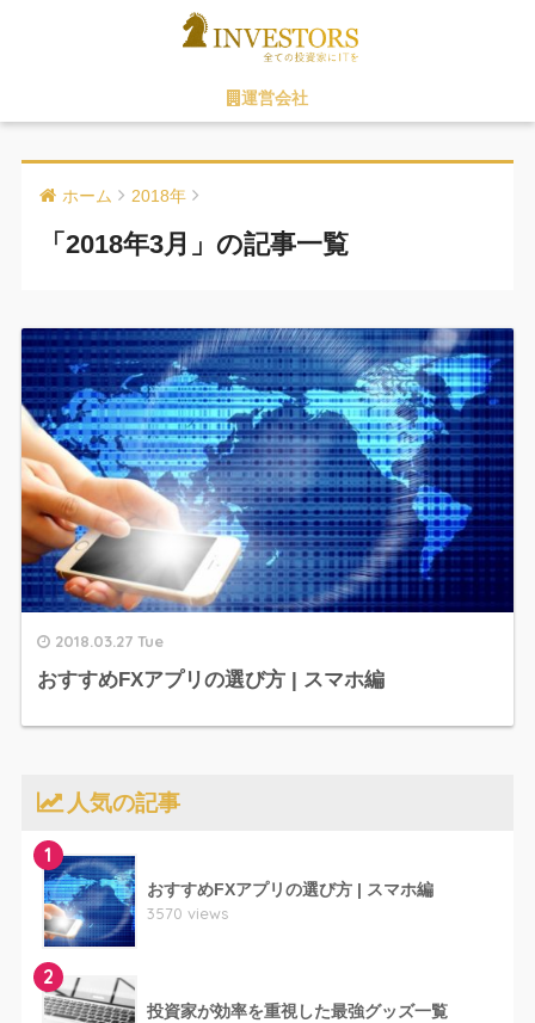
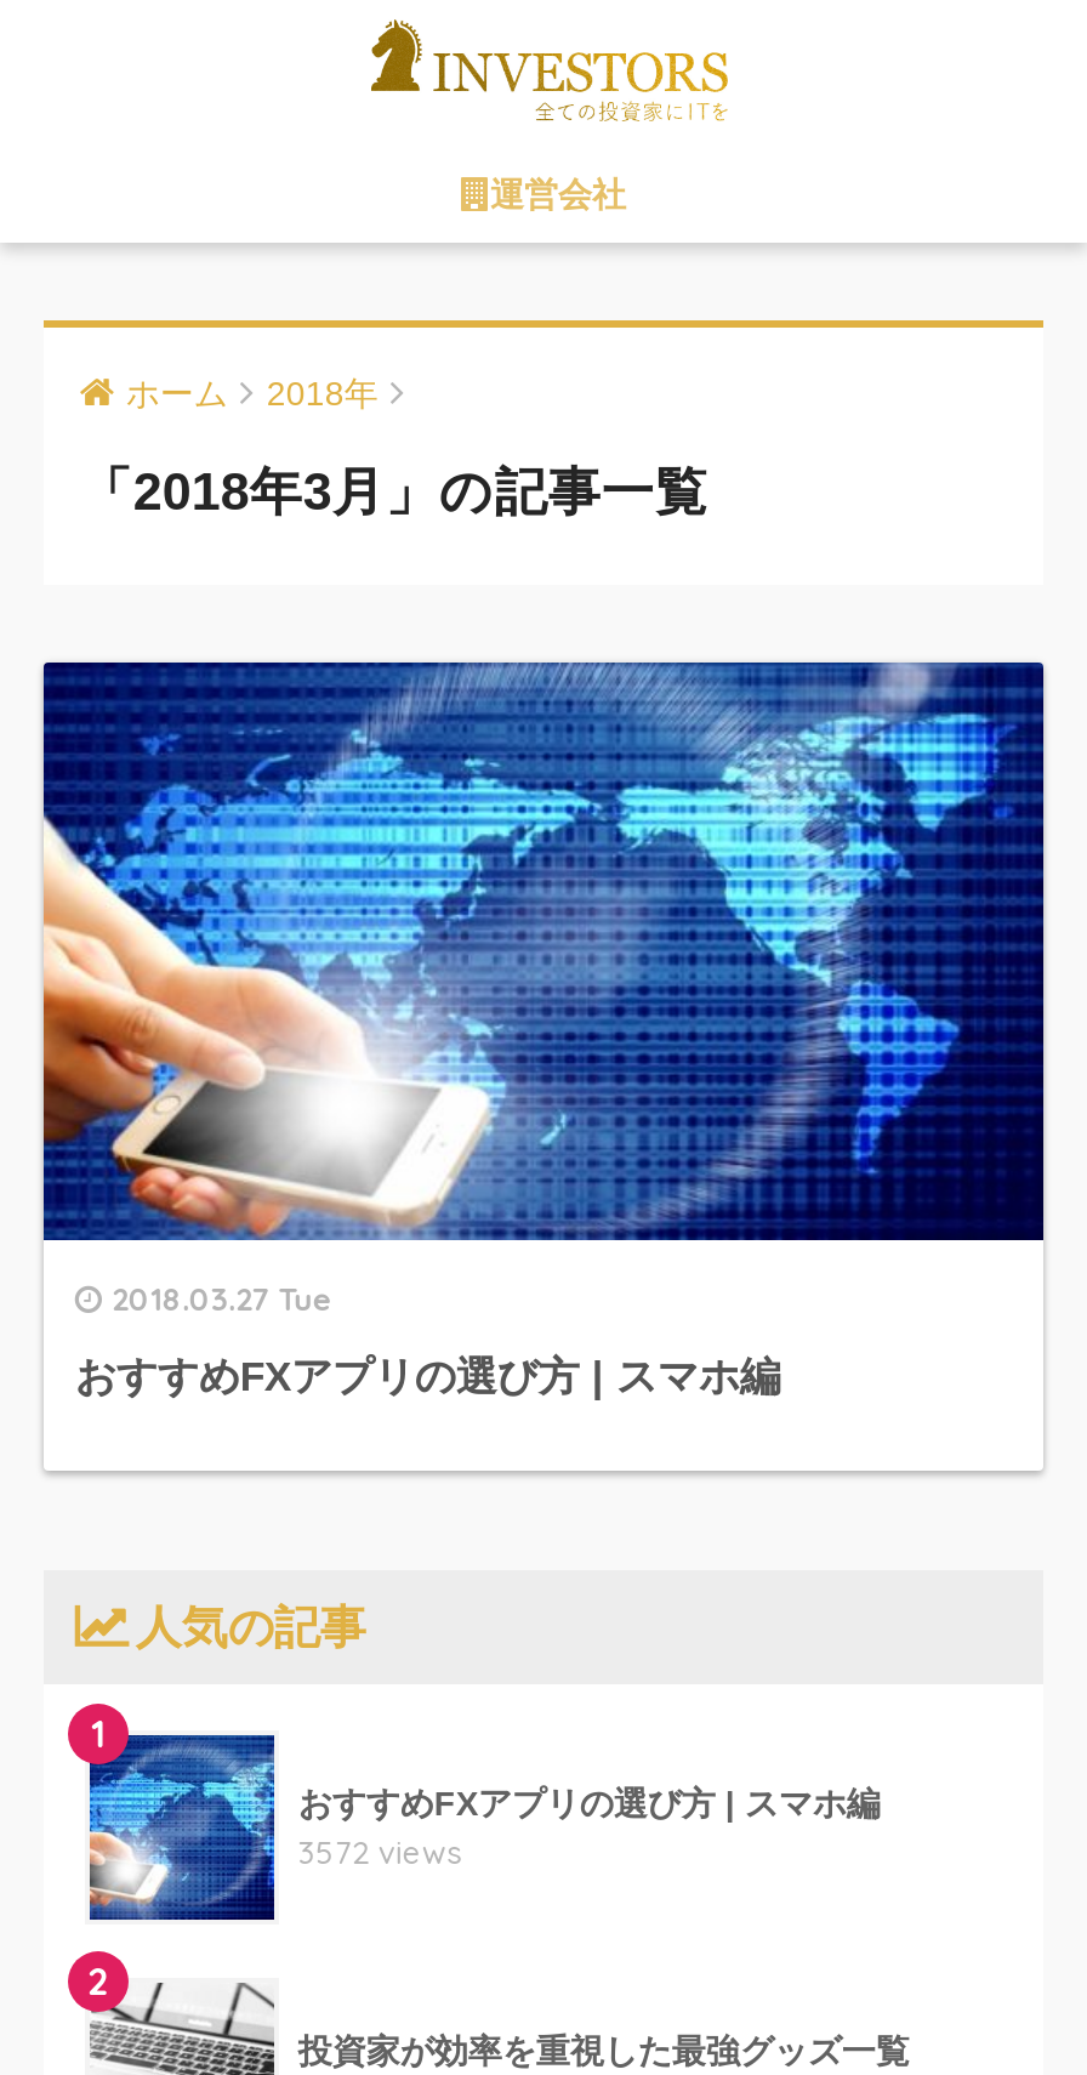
- 3570 views
+ 3572 views
